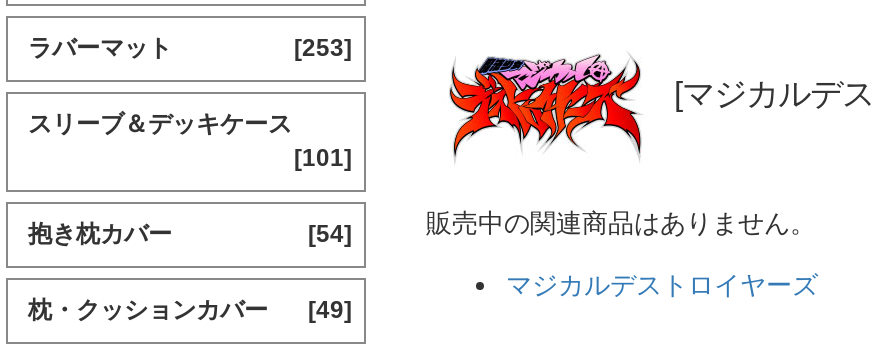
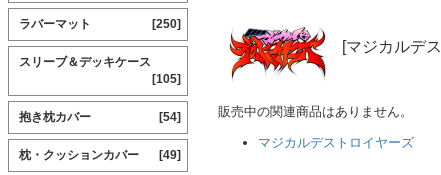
- [253]
+ [250]

- [101]
+ [105]
